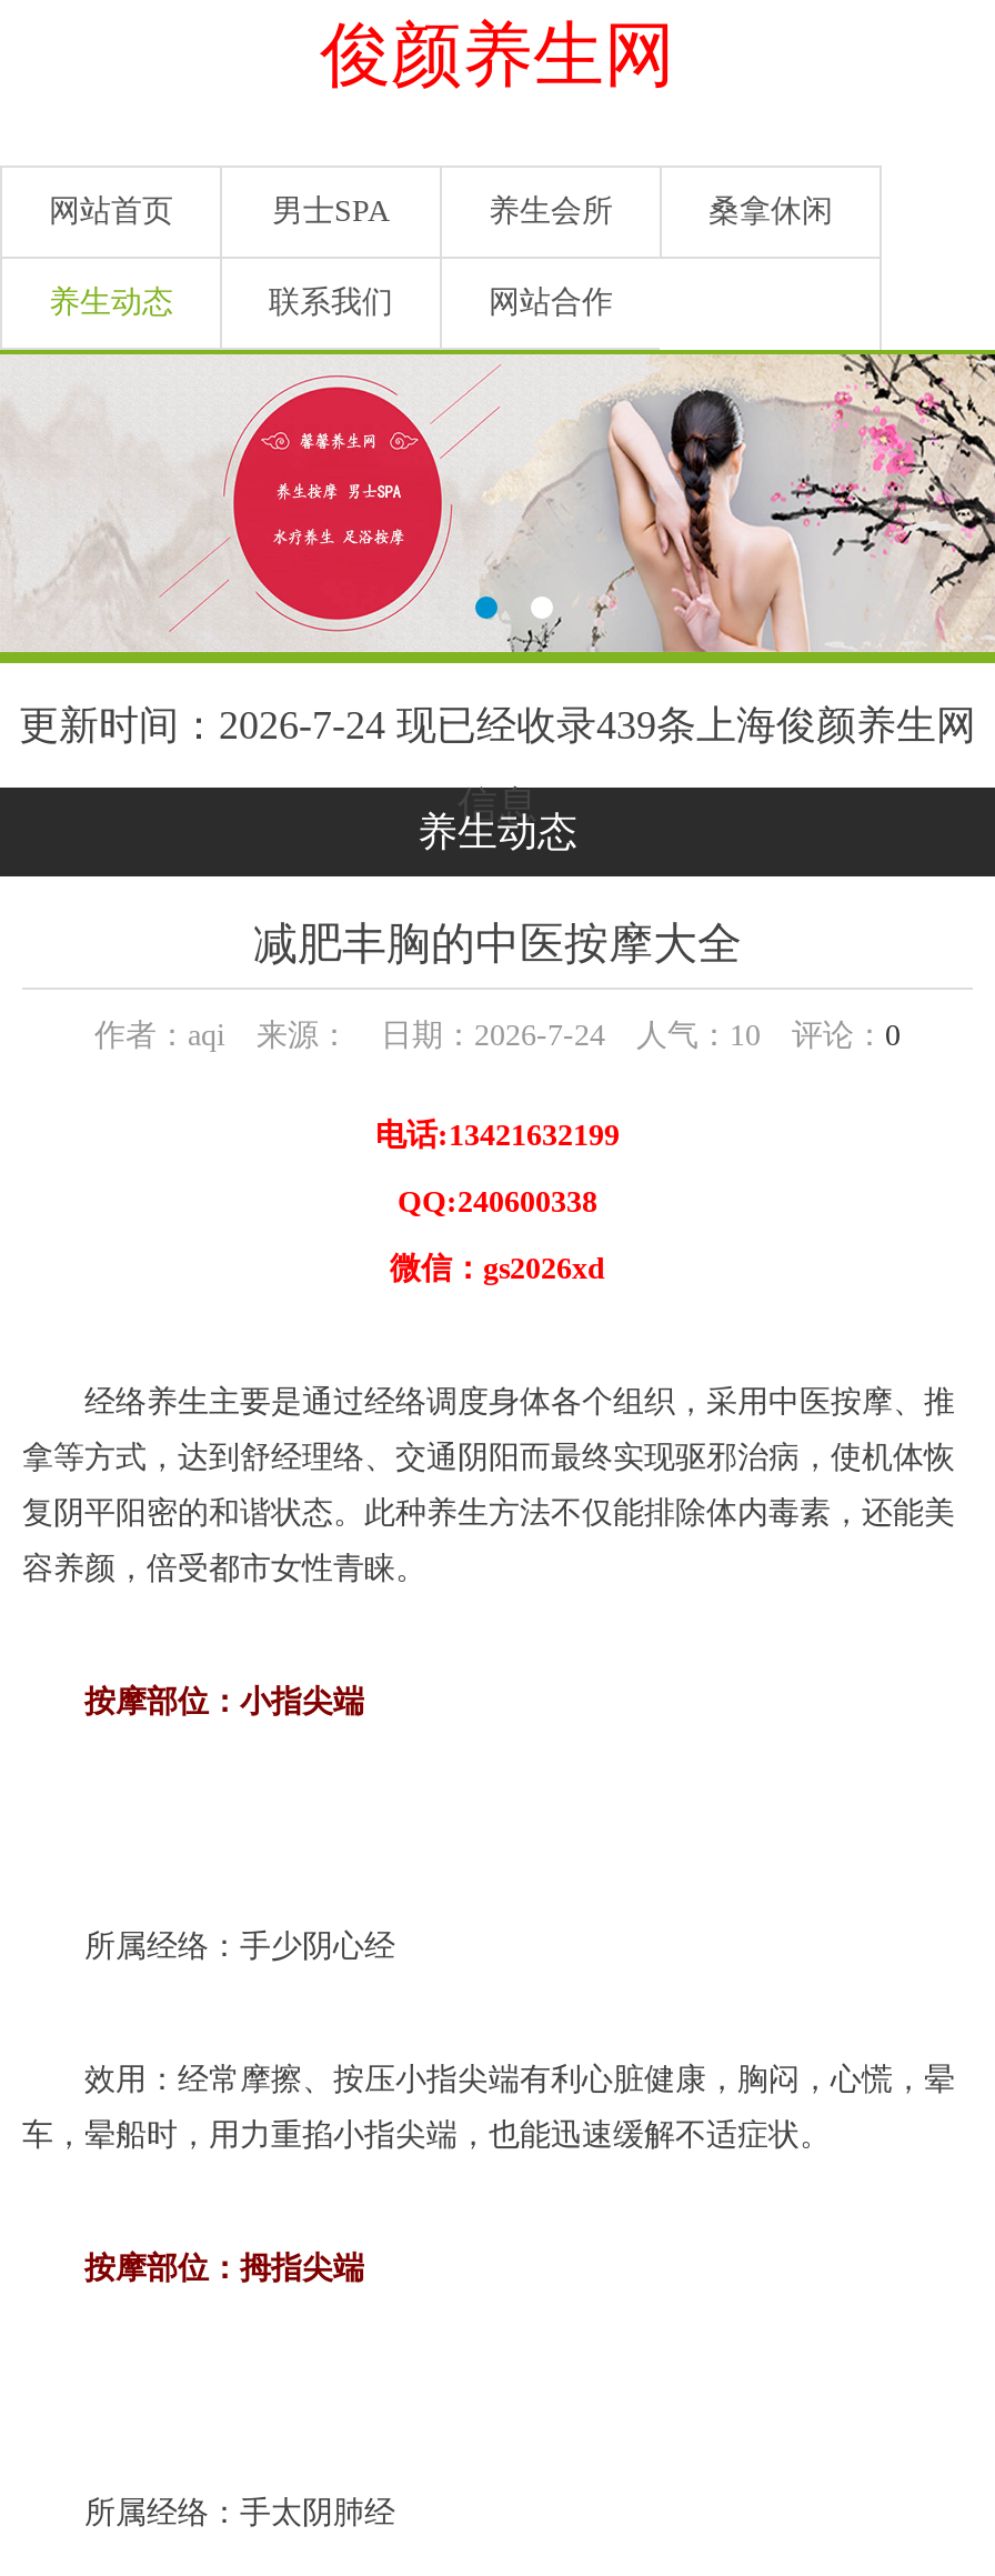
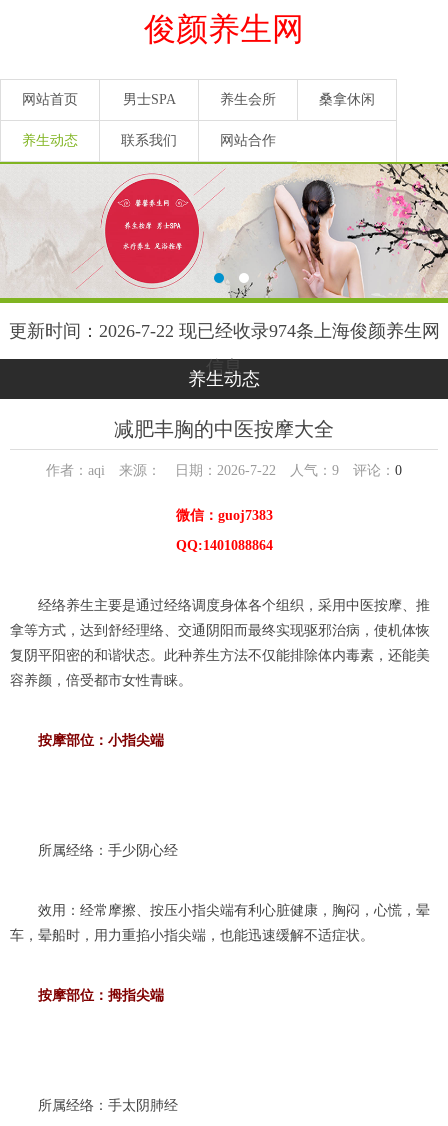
- 更新时间：2026-7-24 现已经收录439条上海俊颜养生网
+ 更新时间：2026-7-22 现已经收录974条上海俊颜养生网

- 作者：aqi 来源： 日期：2026-7-24 人气：10评论：0
- 电话:13421632199
- QQ:240600338
- 微信：gs2026xd
+ 作者：aqi 来源： 日期：2026-7-22 人气：9评论：0
+ 微信：guoj7383
+ QQ:1401088864
